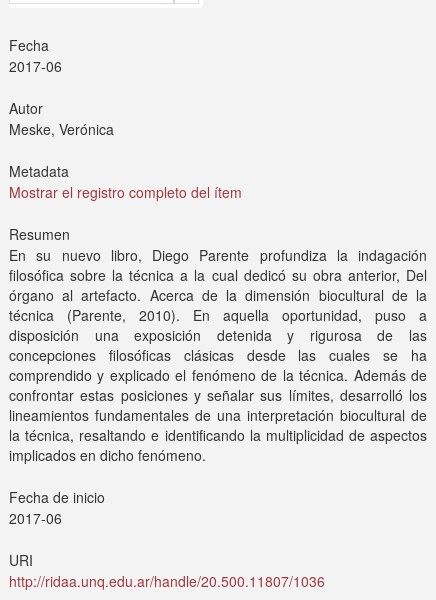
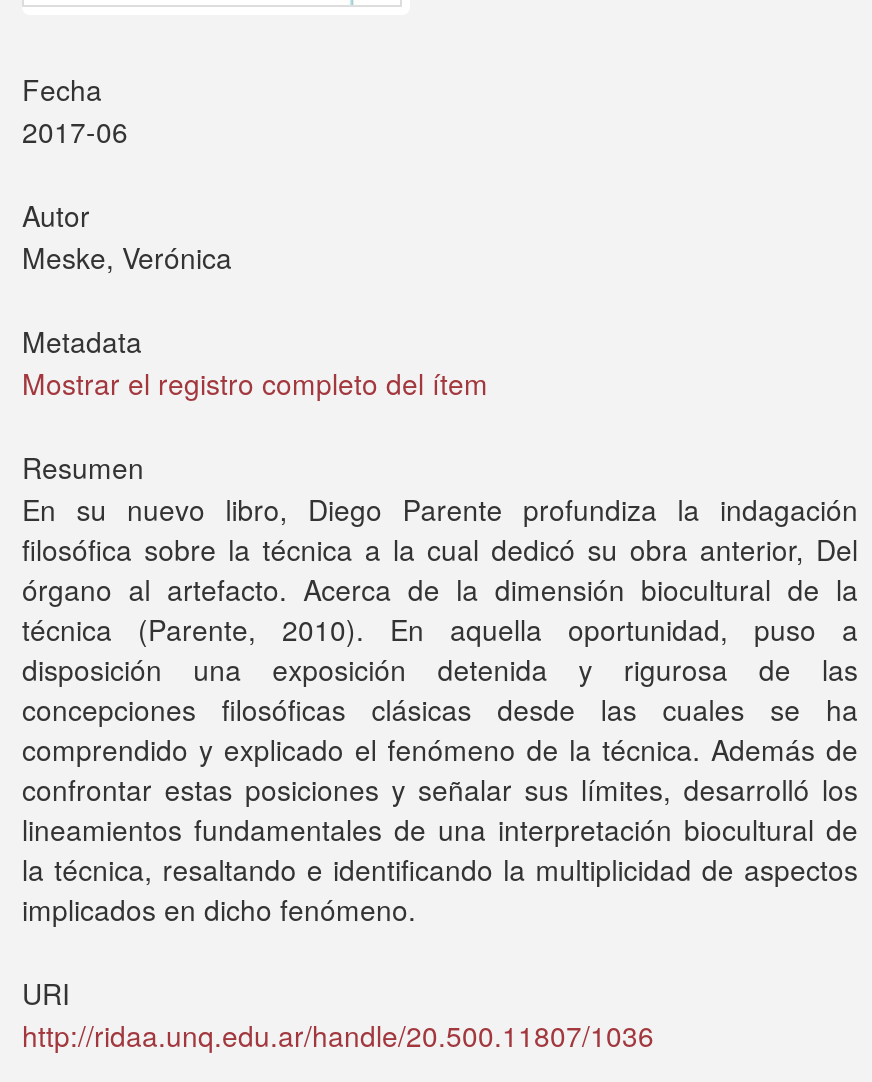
- Fecha de inicio
- 2017-06
